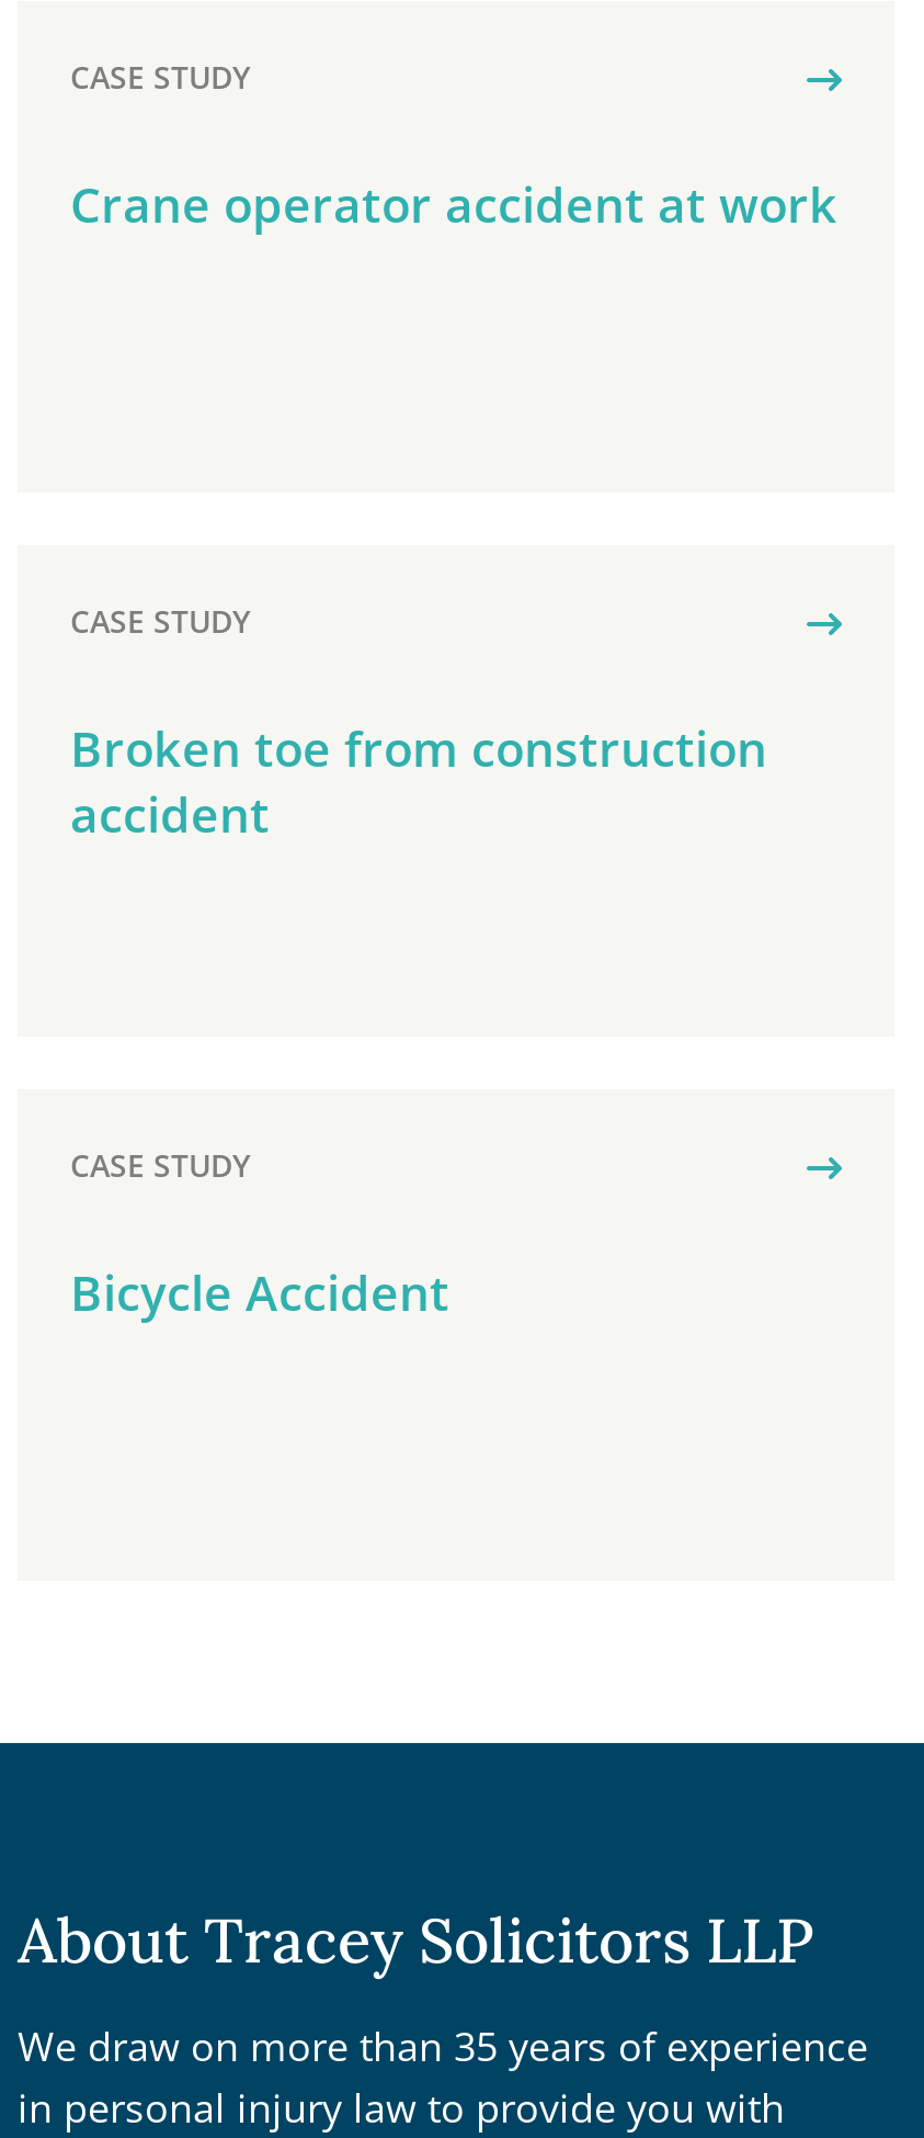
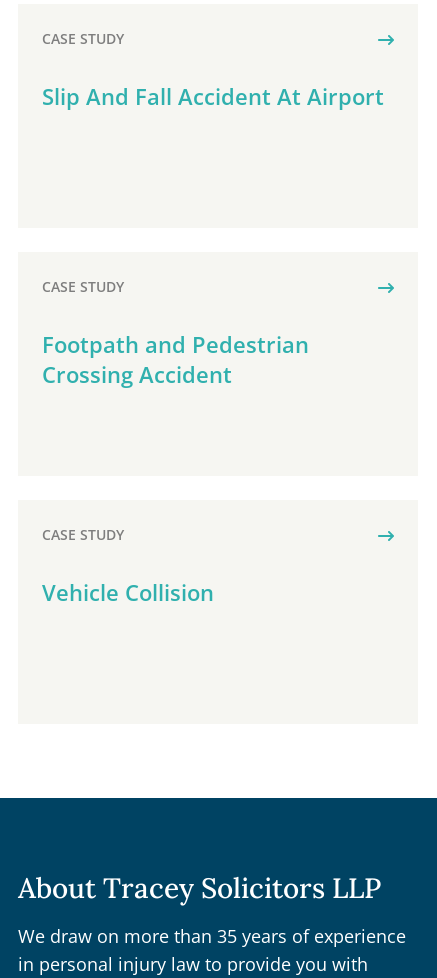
- Crane operator accident at work
+ Slip And Fall Accident At Airport

- Broken toe from construction
- accident
+ Footpath and Pedestrian
+ Crossing Accident

- Bicycle Accident
+ Vehicle Collision
